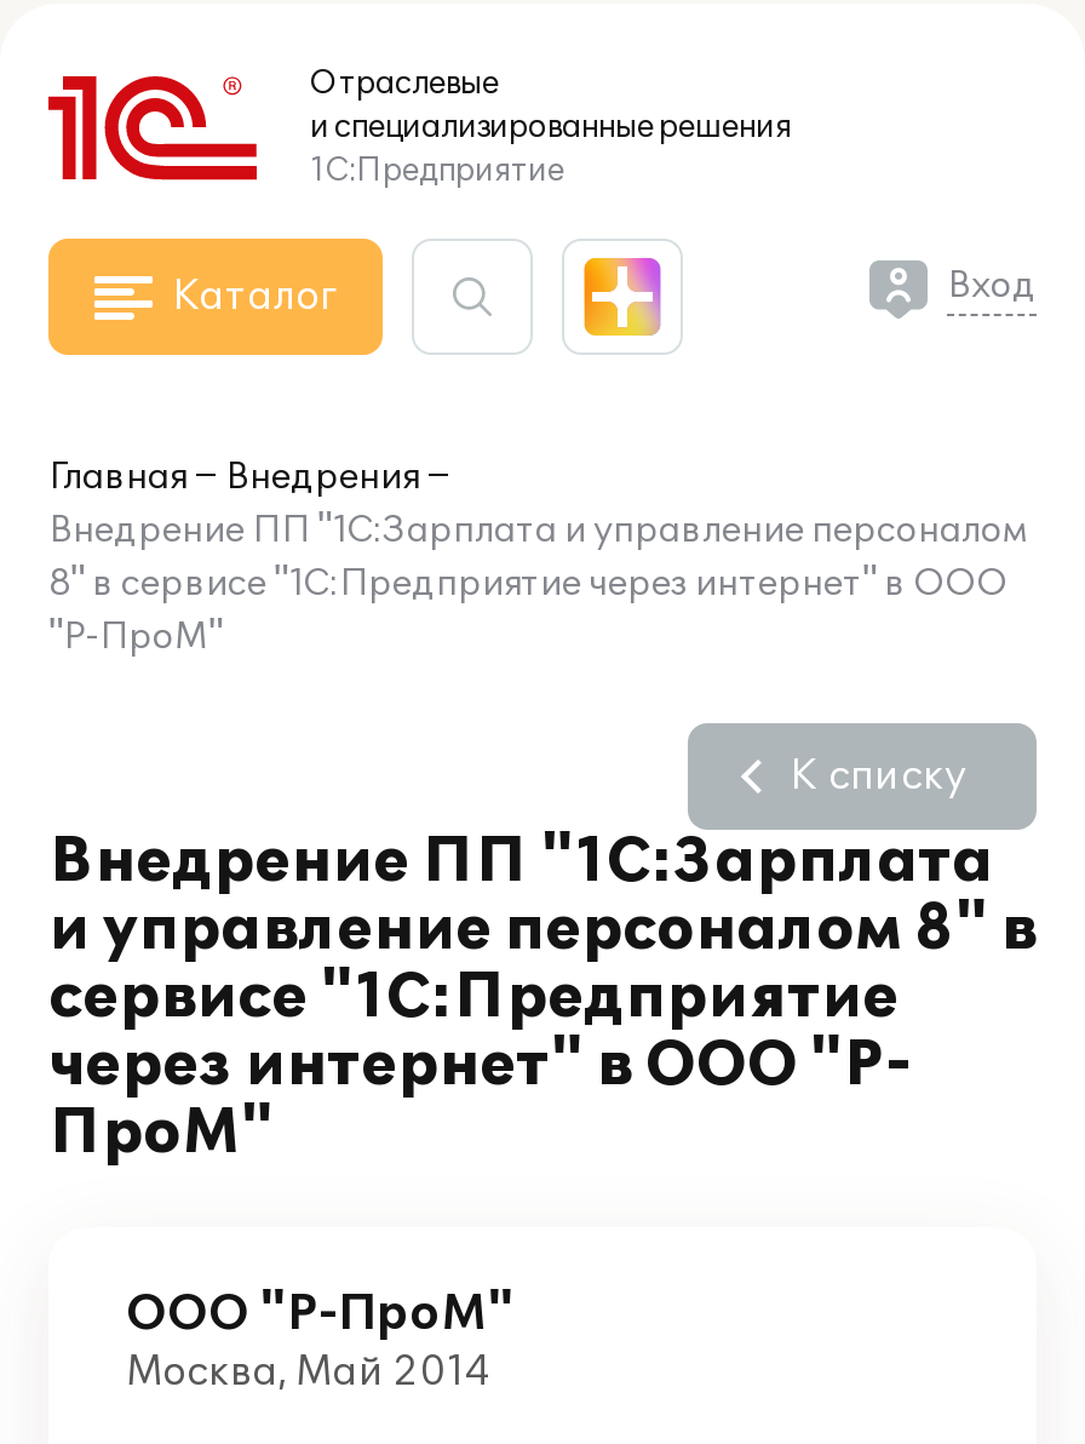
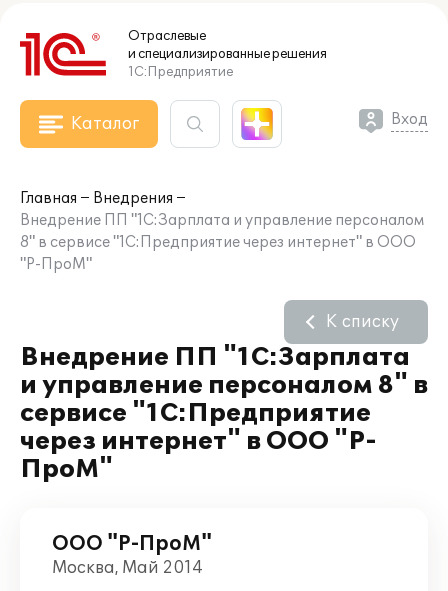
- [image]
+ [image]
